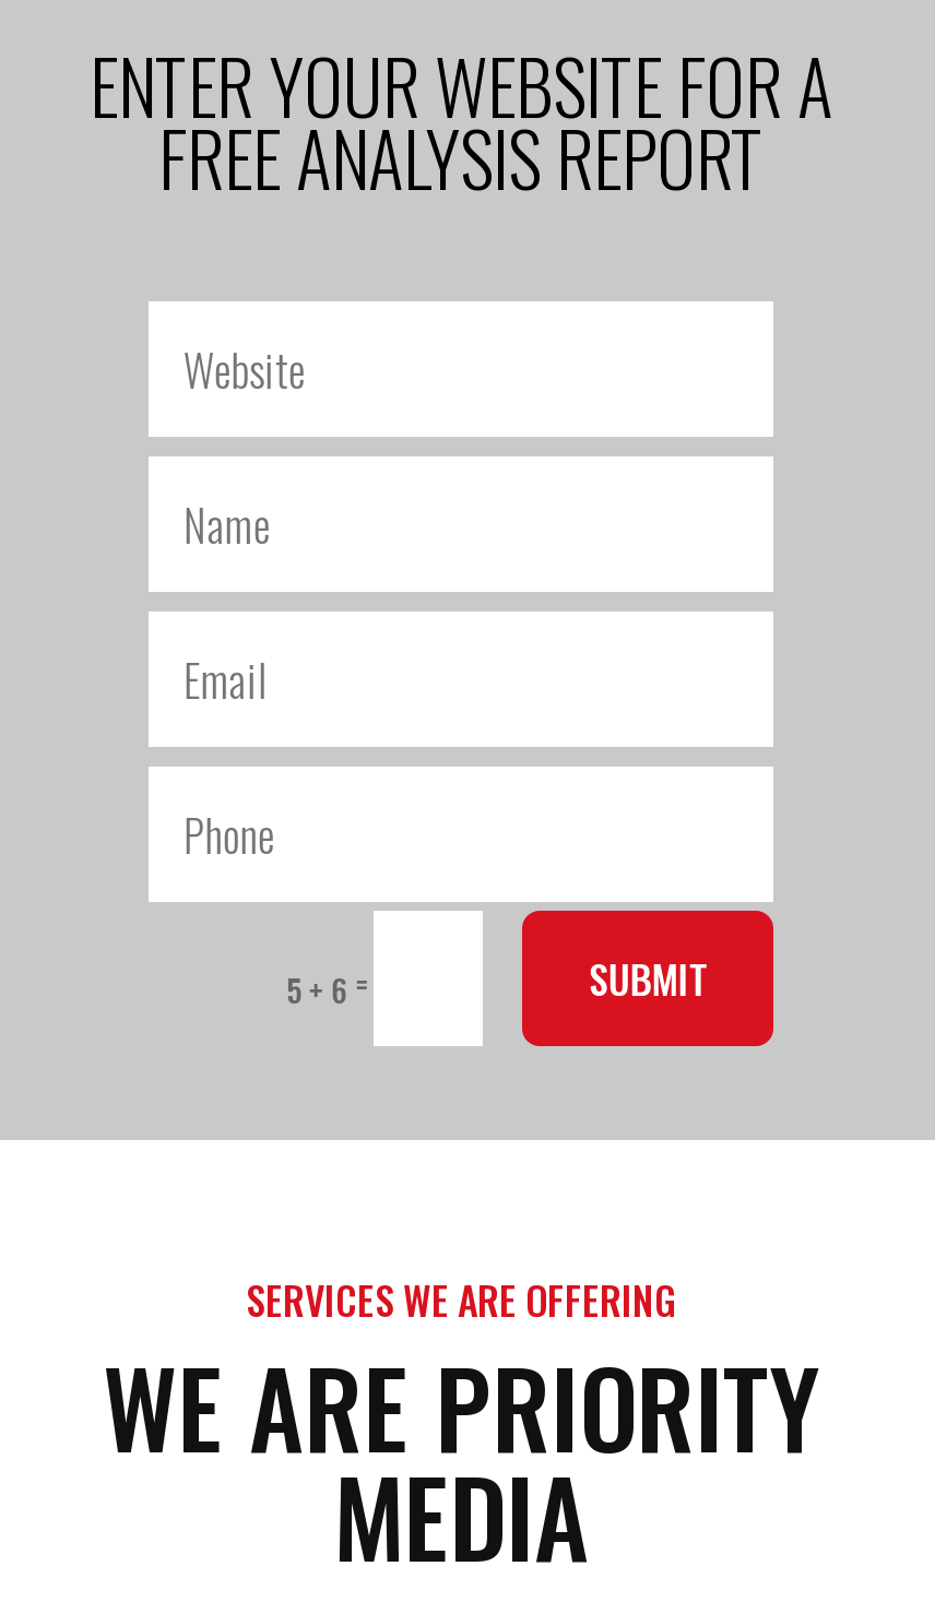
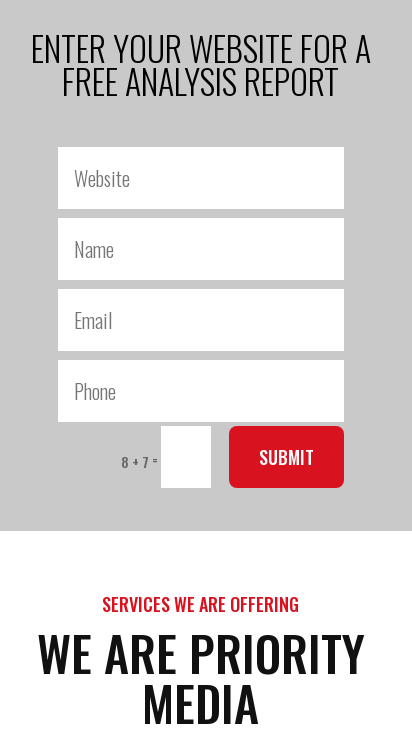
- 5 + 6 =
+ 8 + 7 =
